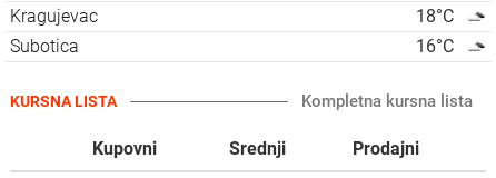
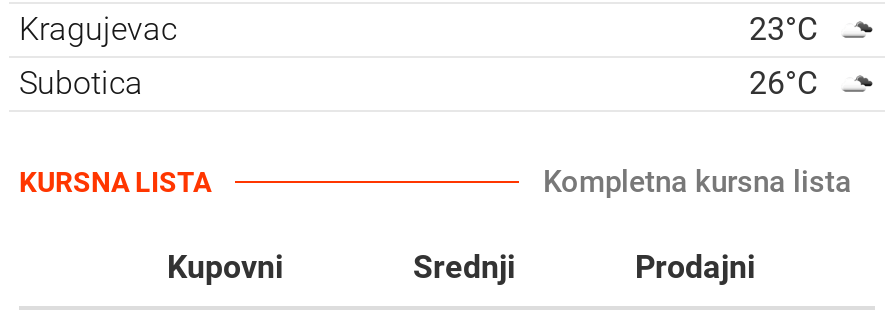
- 18°C
+ 23°C

- 16°C
+ 26°C
